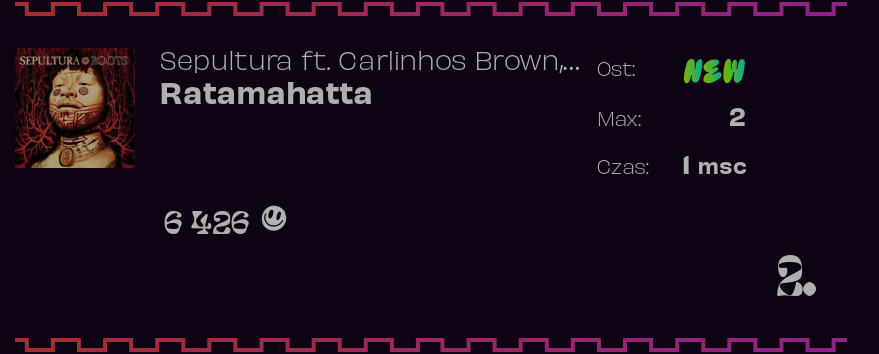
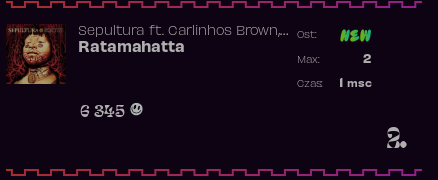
- 6 426
+ 6 345
